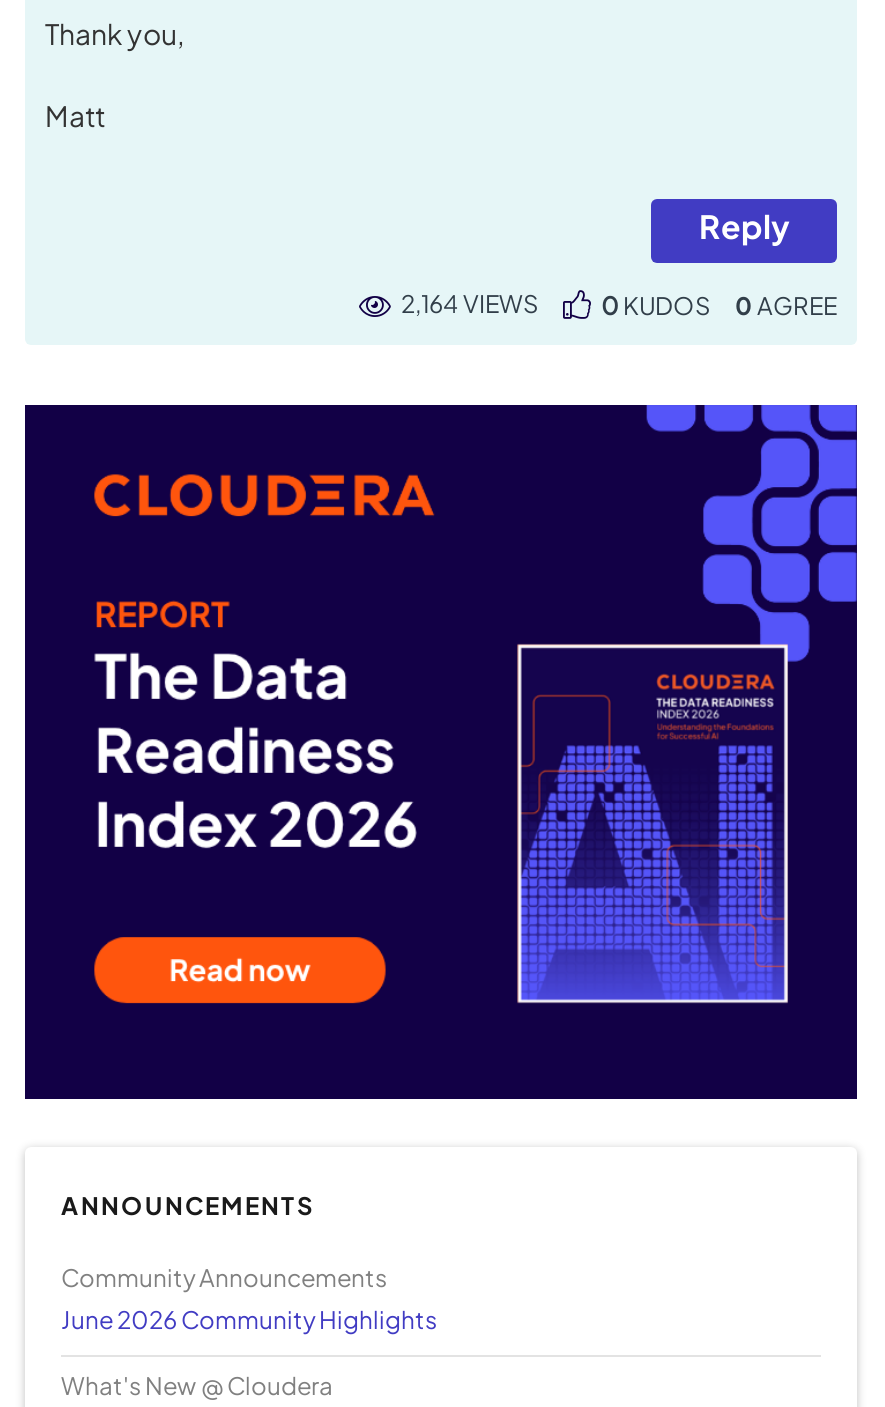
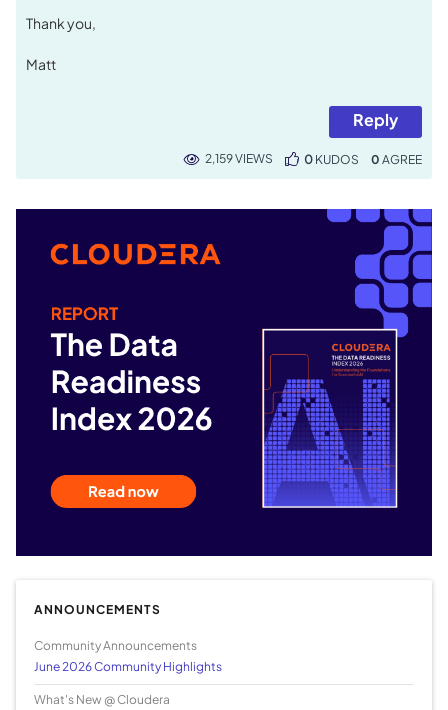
- 2,164 VIEWS
+ 2,159 VIEWS
